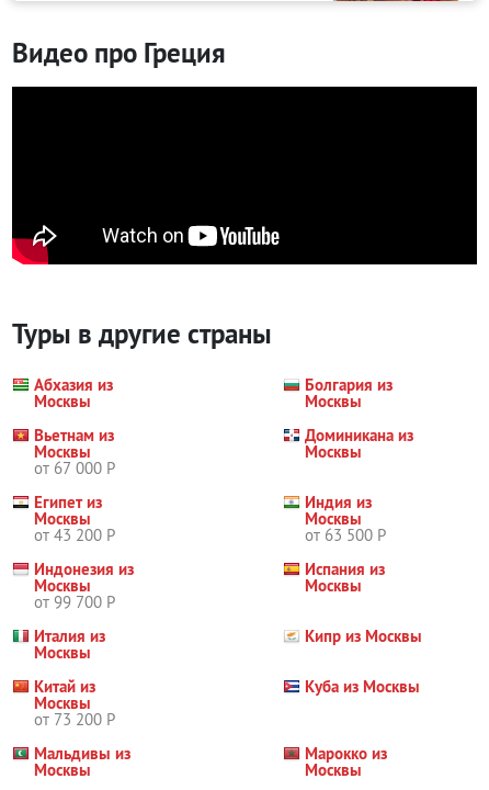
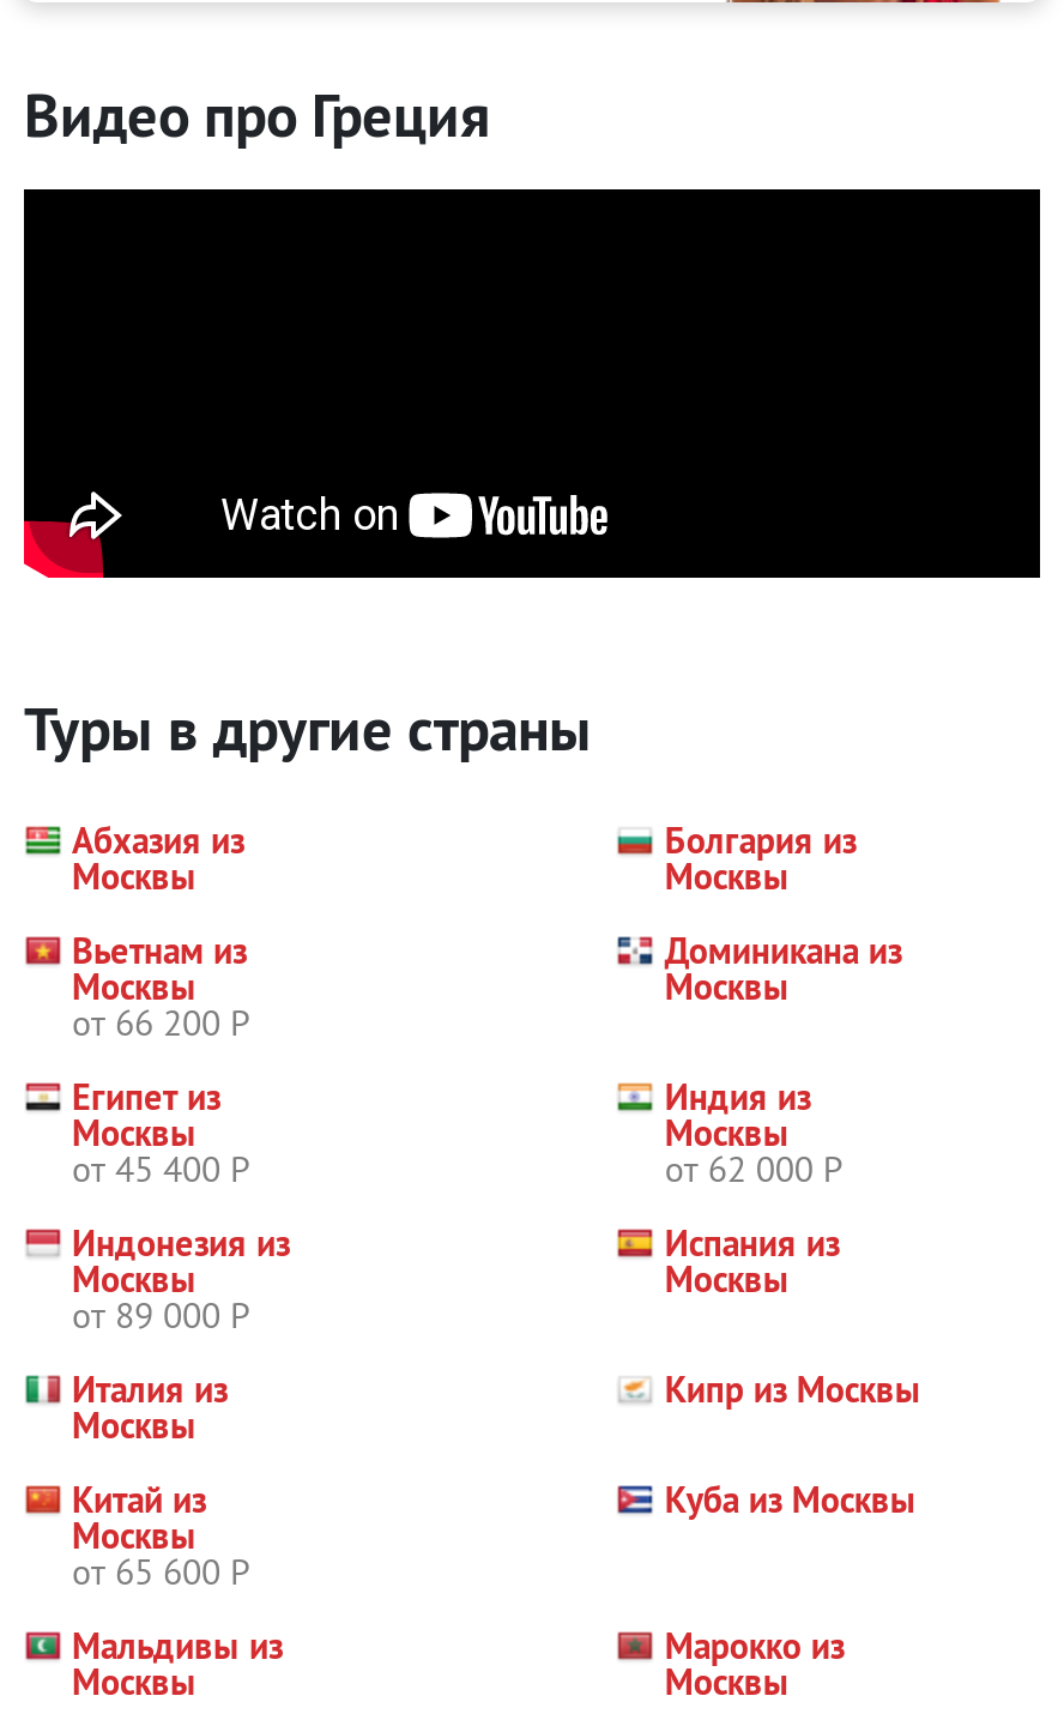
- от 67 000 Р
+ от 66 200 Р

- от 43 200 Р
+ от 45 400 Р

- от 63 500 Р
+ от 62 000 Р

- от 99 700 Р
+ от 89 000 Р

- от 73 200 Р
+ от 65 600 Р
